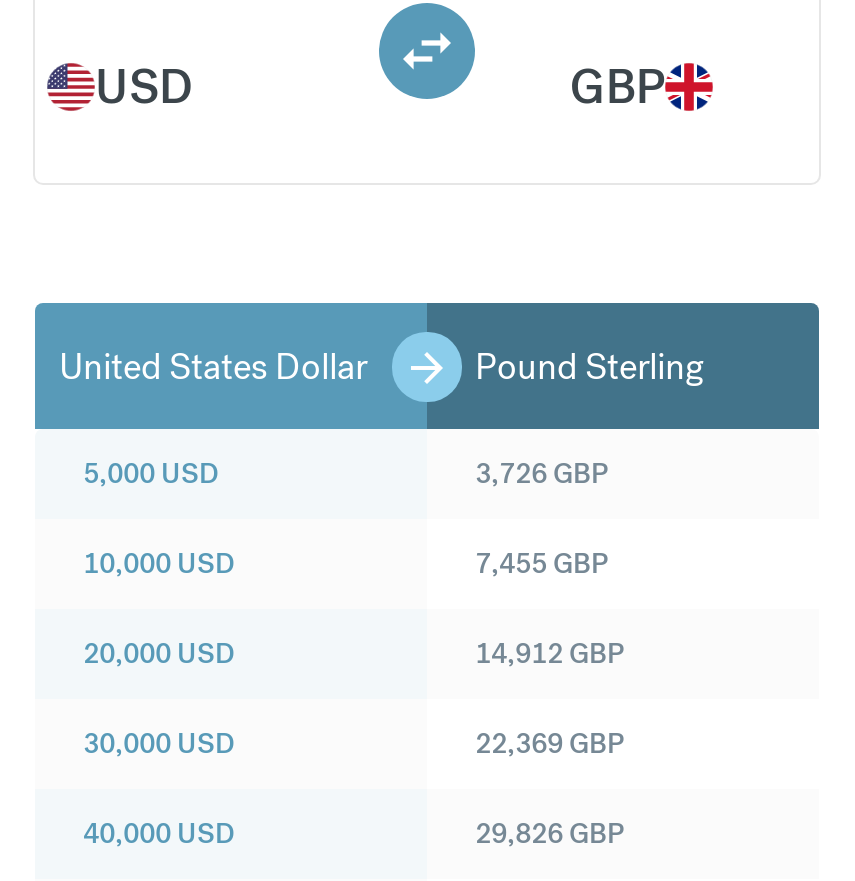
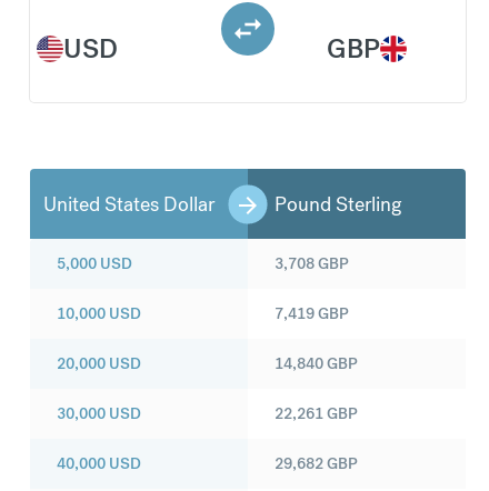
- 3,726 GBP
+ 3,708 GBP

- 7,455 GBP
+ 7,419 GBP

- 14,912 GBP
+ 14,840 GBP

- 22,369 GBP
+ 22,261 GBP

- 29,826 GBP
+ 29,682 GBP
